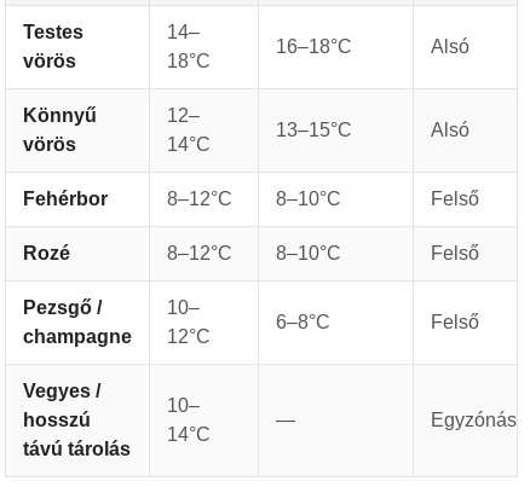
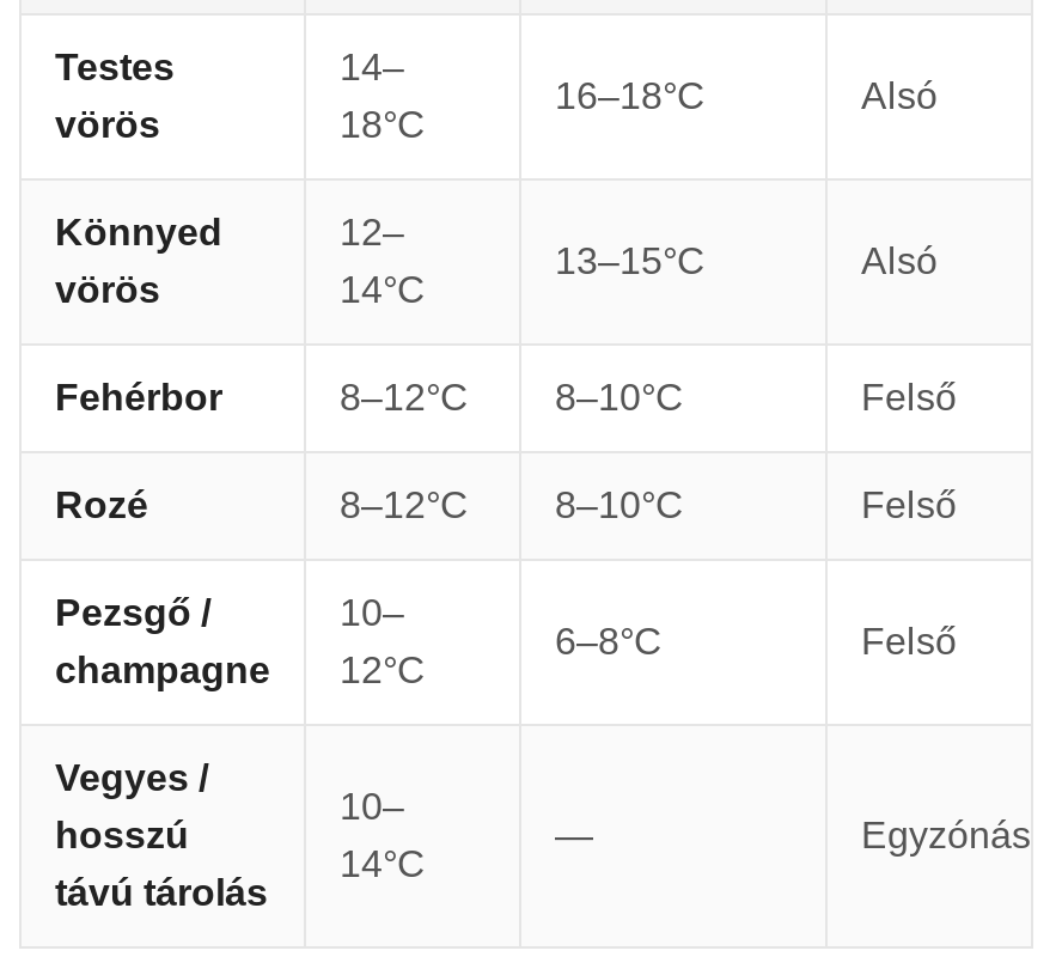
- Könnyű
+ Könnyed
